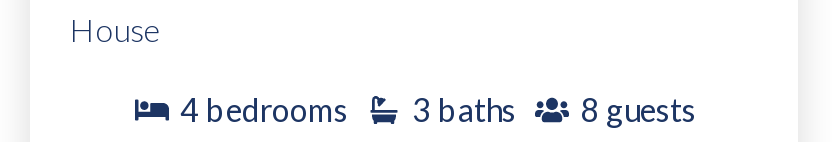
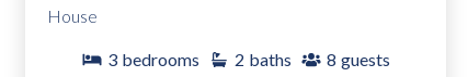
- 4 bedrooms
+ 3 bedrooms

- 3 baths
+ 2 baths
